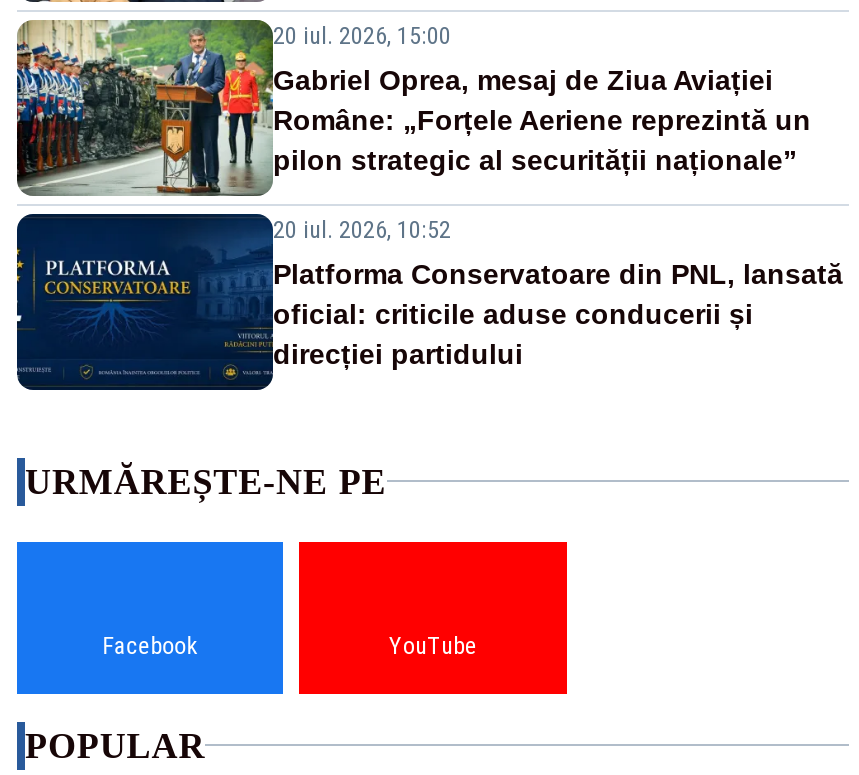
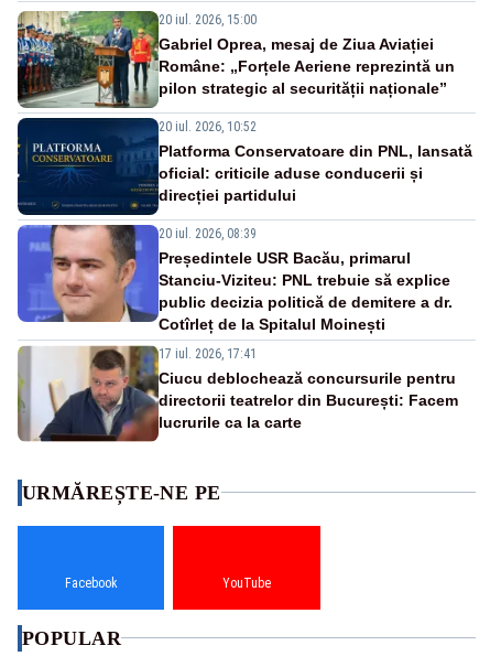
+ [image]
+ 20 iul. 2026, 08:39
+ Președintele USR Bacău, primarul
+ Stanciu-Viziteu: PNL trebuie să explice
+ public decizia politică de demitere a dr.
+ Cotîrleț de la Spitalul Moinești
+ 17 iul. 2026, 17:41
+ Ciucu deblochează concursurile pentru
+ directorii teatrelor din București: Facem
+ lucrurile ca la carte

+ [image]
